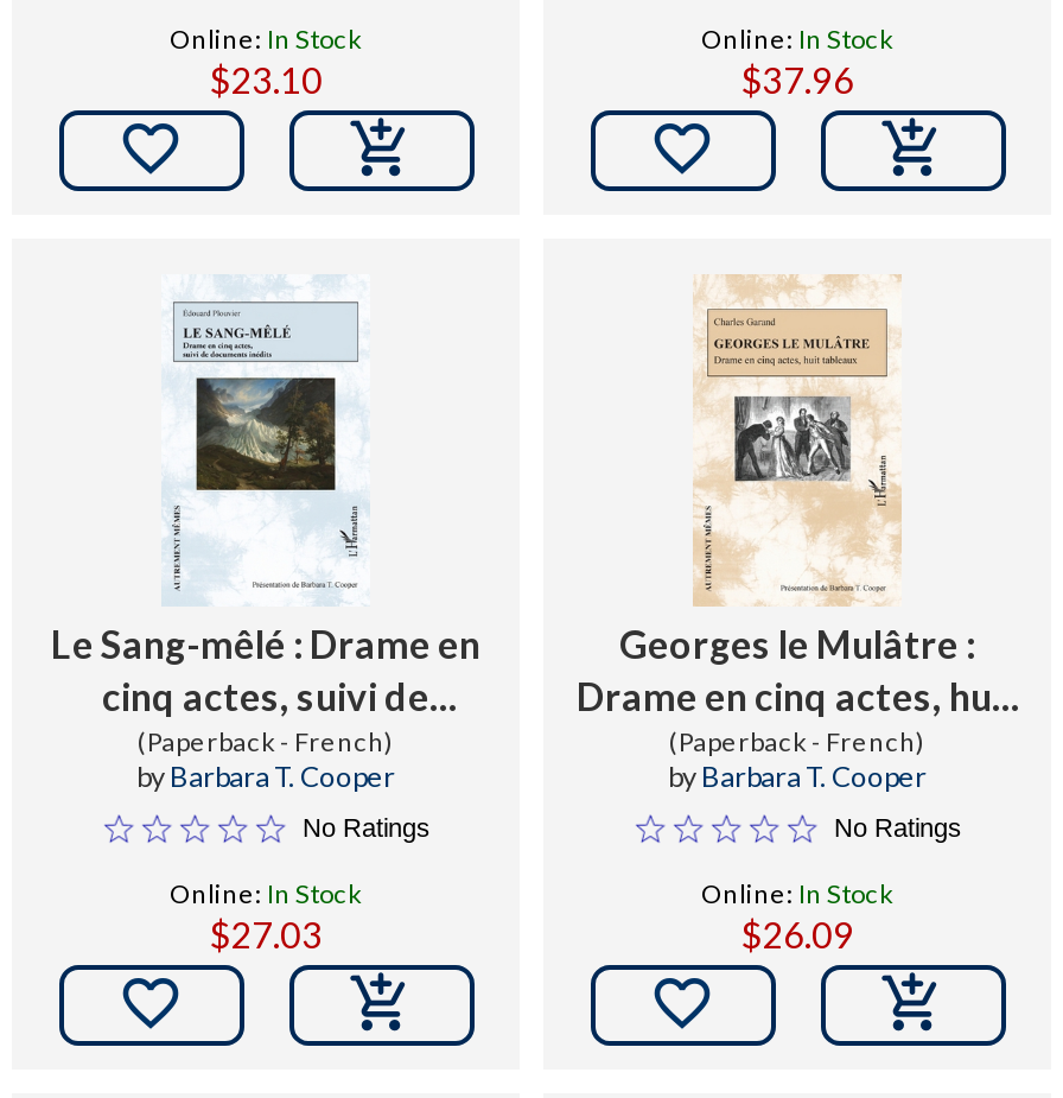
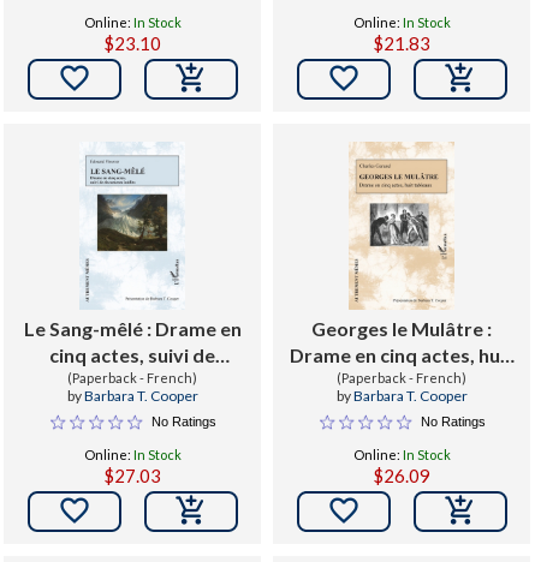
- $37.96
+ $21.83
